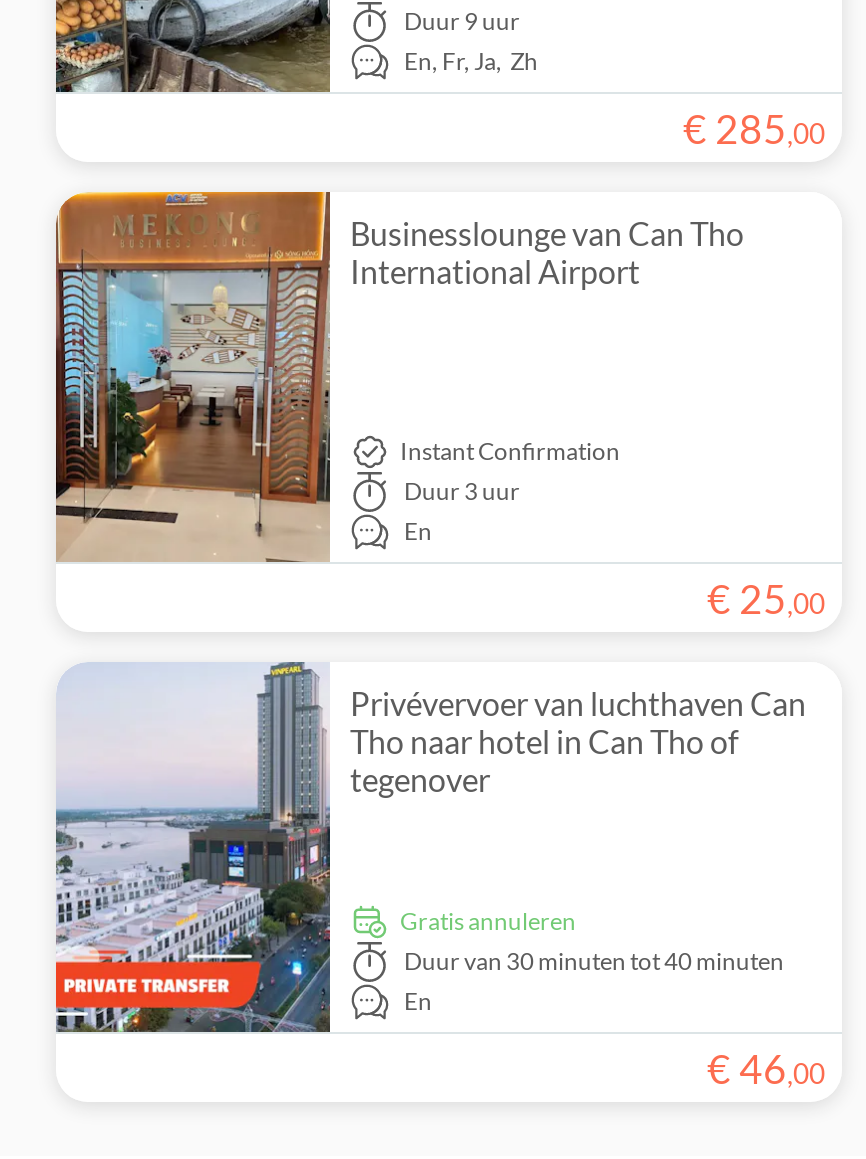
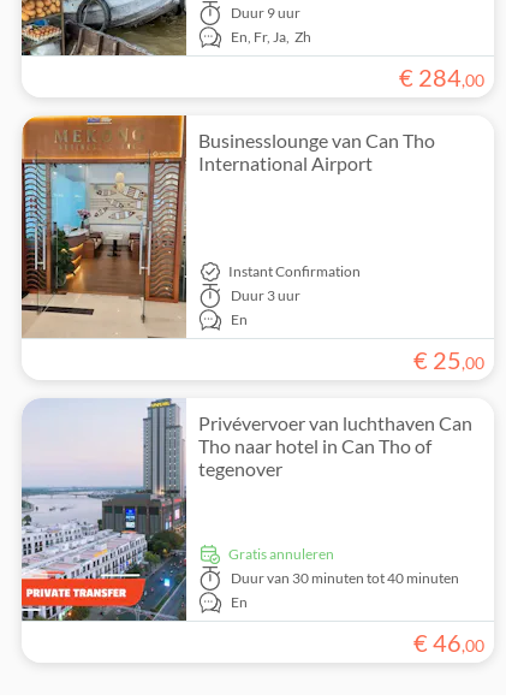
- € 285, 00
+ € 284, 00
